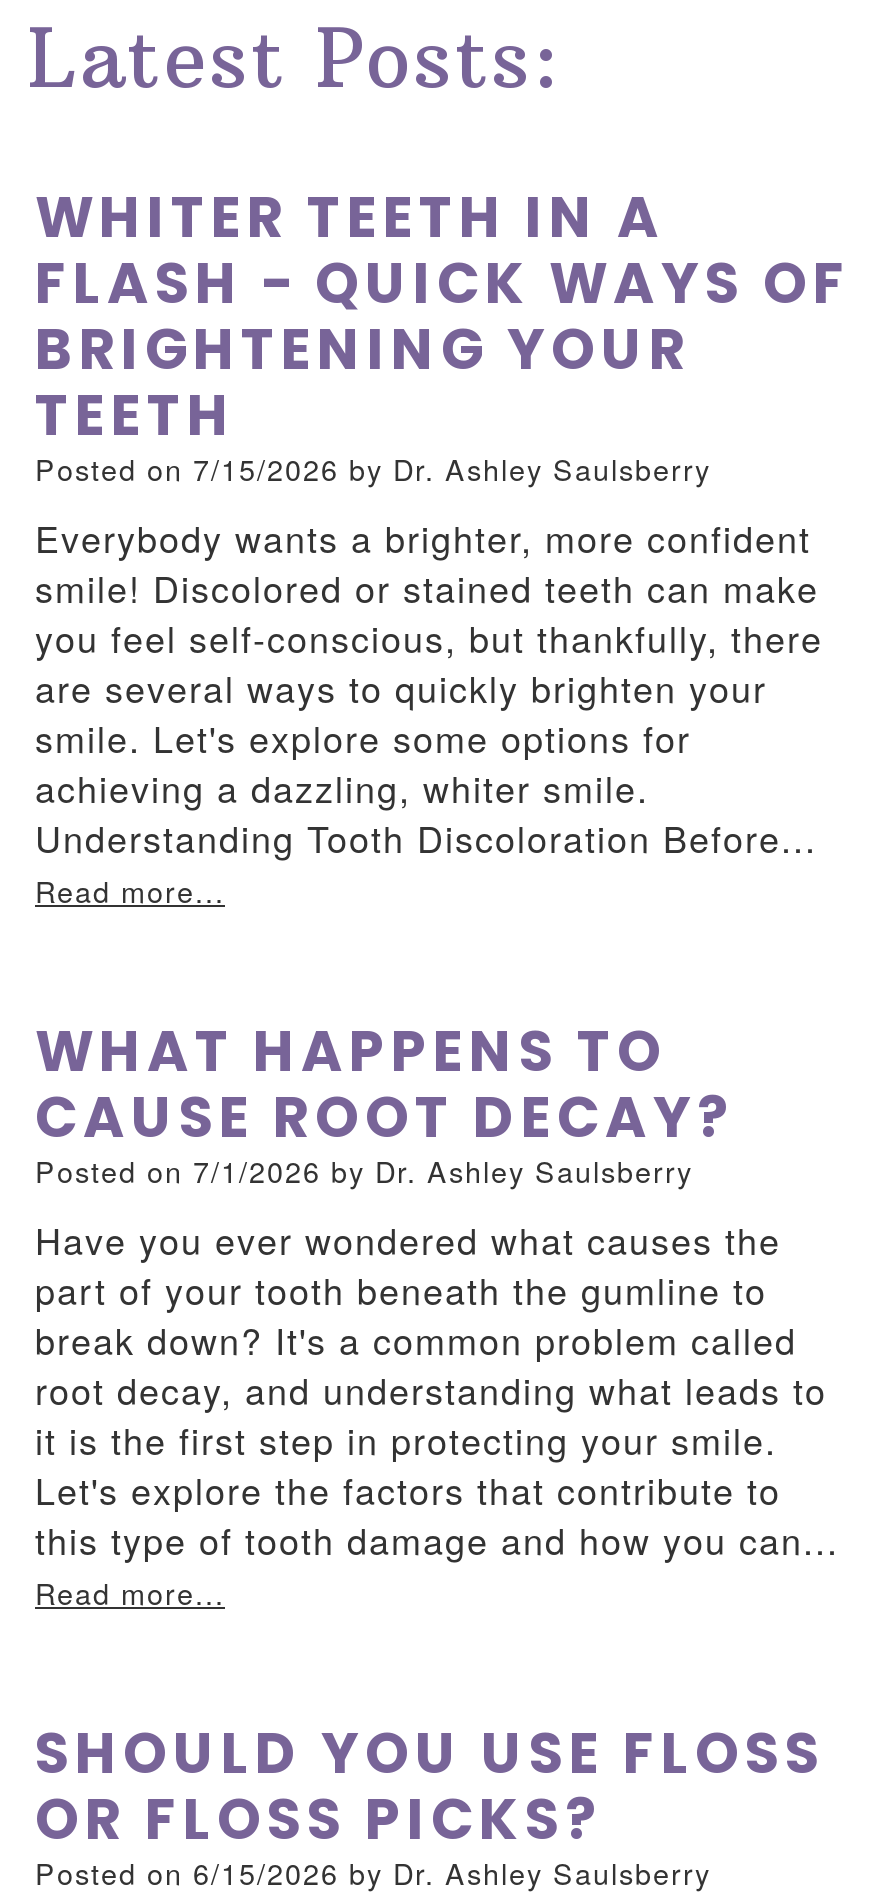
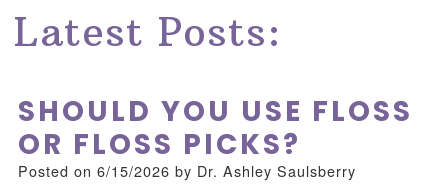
- WHITER TEETH IN A
- FLASH - QUICK WAYS OF
- BRIGHTENING YOUR
- TEETH
- Posted on 7/15/2026 by Dr. Ashley Saulsberry
- Everybody wants a brighter, more confident
- smile! Discolored or stained teeth can make
- you feel self-conscious, but thankfully, there
- are several ways to quickly brighten your
- smile. Let's explore some options for
- achieving a dazzling, whiter smile.
- Understanding Tooth Discoloration Before...
- Read more...
- WHAT HAPPENS TO
- CAUSE ROOT DECAY?
- Posted on 7/1/2026 by Dr. Ashley Saulsberry
- Have you ever wondered what causes the
- part of your tooth beneath the gumline to
- break down? It's a common problem called
- root decay, and understanding what leads to
- it is the first step in protecting your smile.
- Let's explore the factors that contribute to
- this type of tooth damage and how you can...
- Read more...
